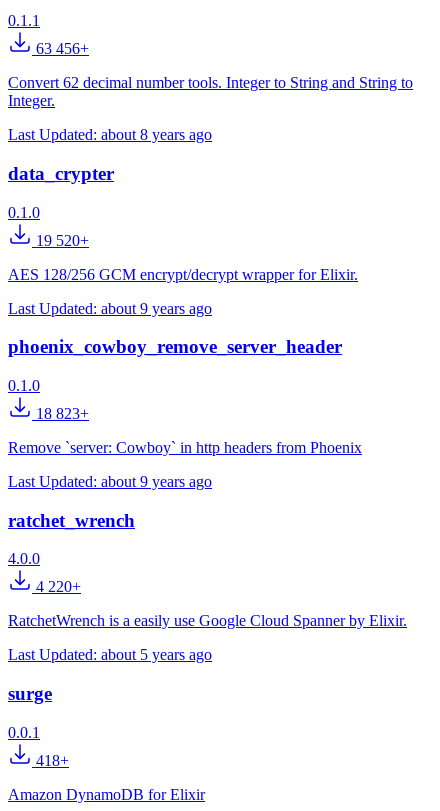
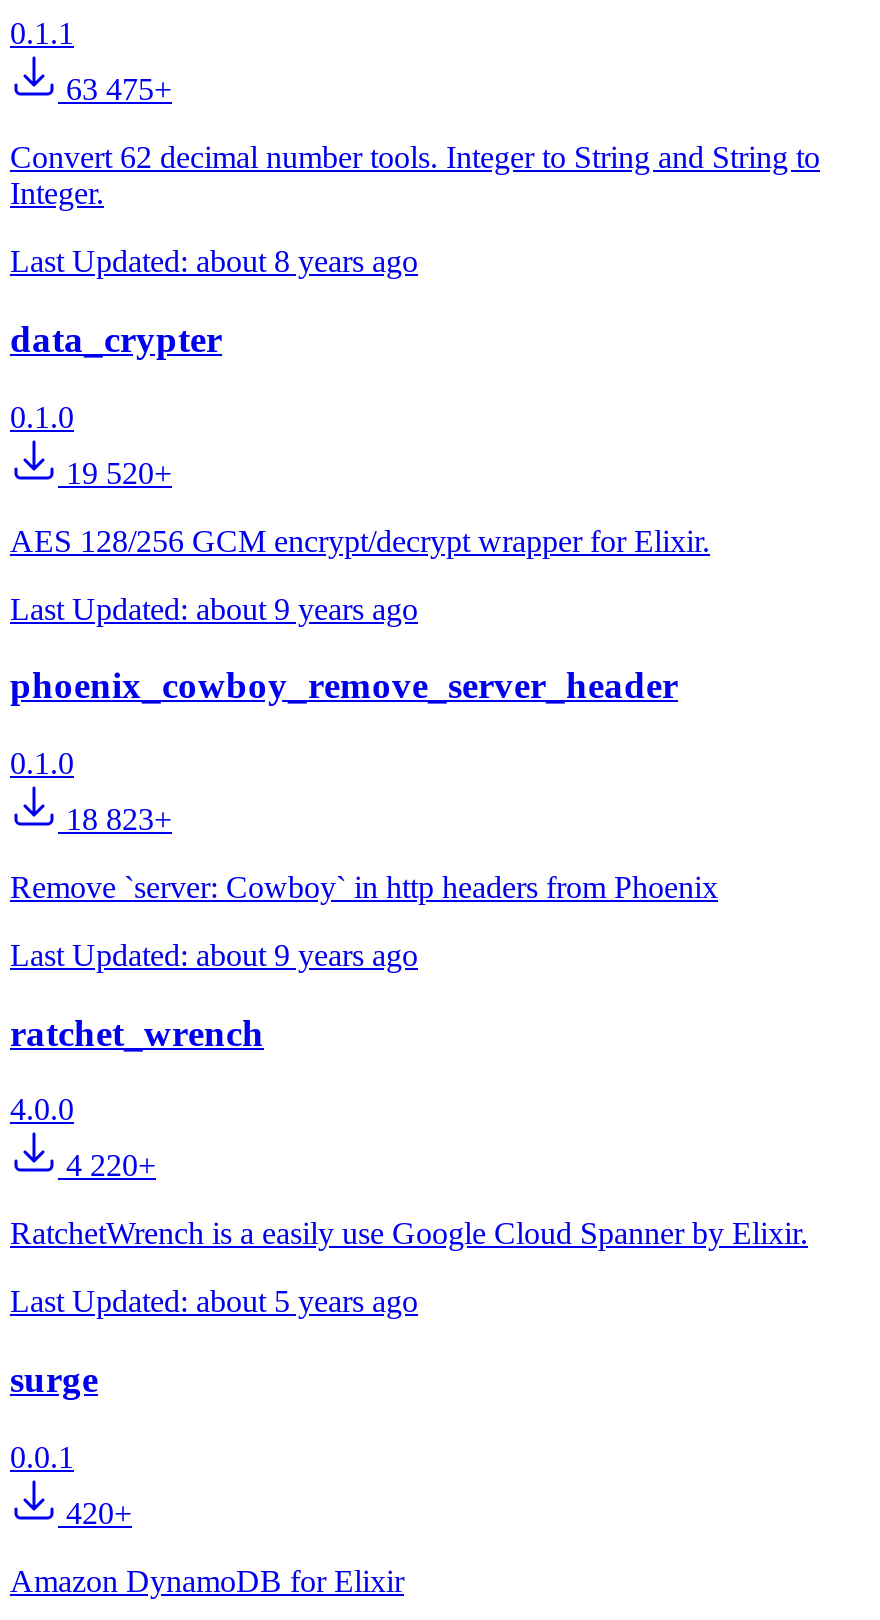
- 63 456+
+ 63 475+

- 418+
+ 420+
